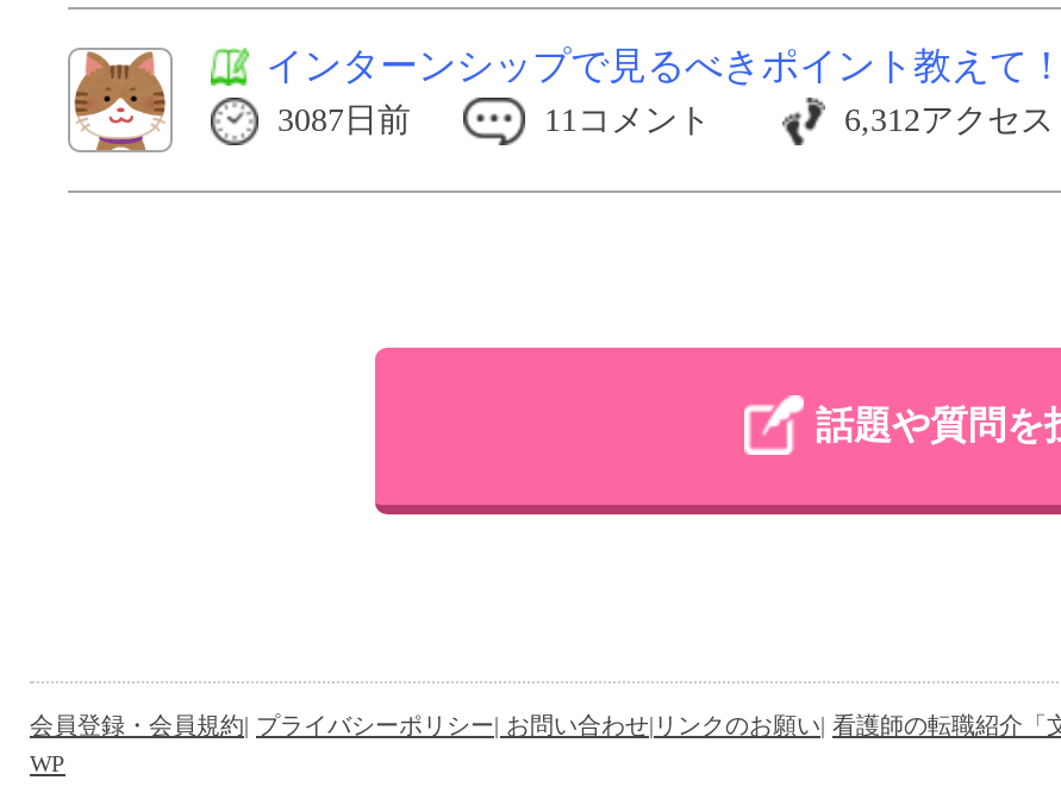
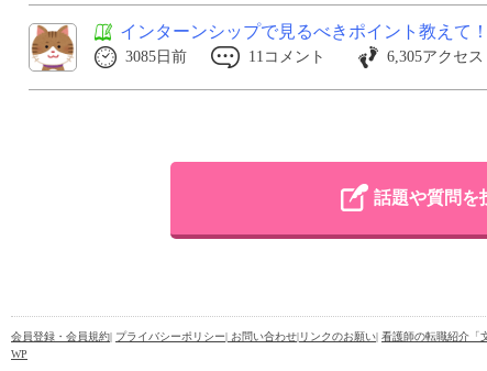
- 3087日前
+ 3085日前

- 6,312アクセス
+ 6,305アクセス
